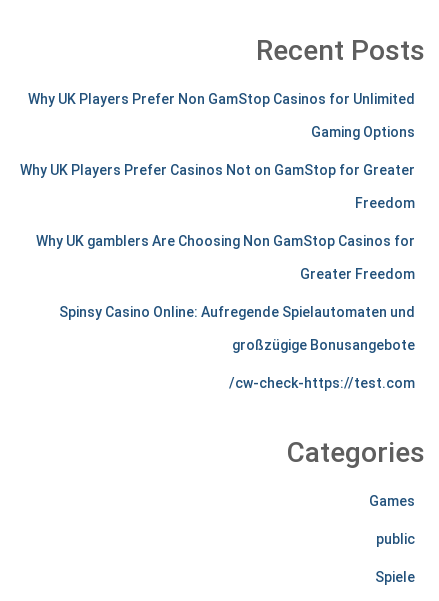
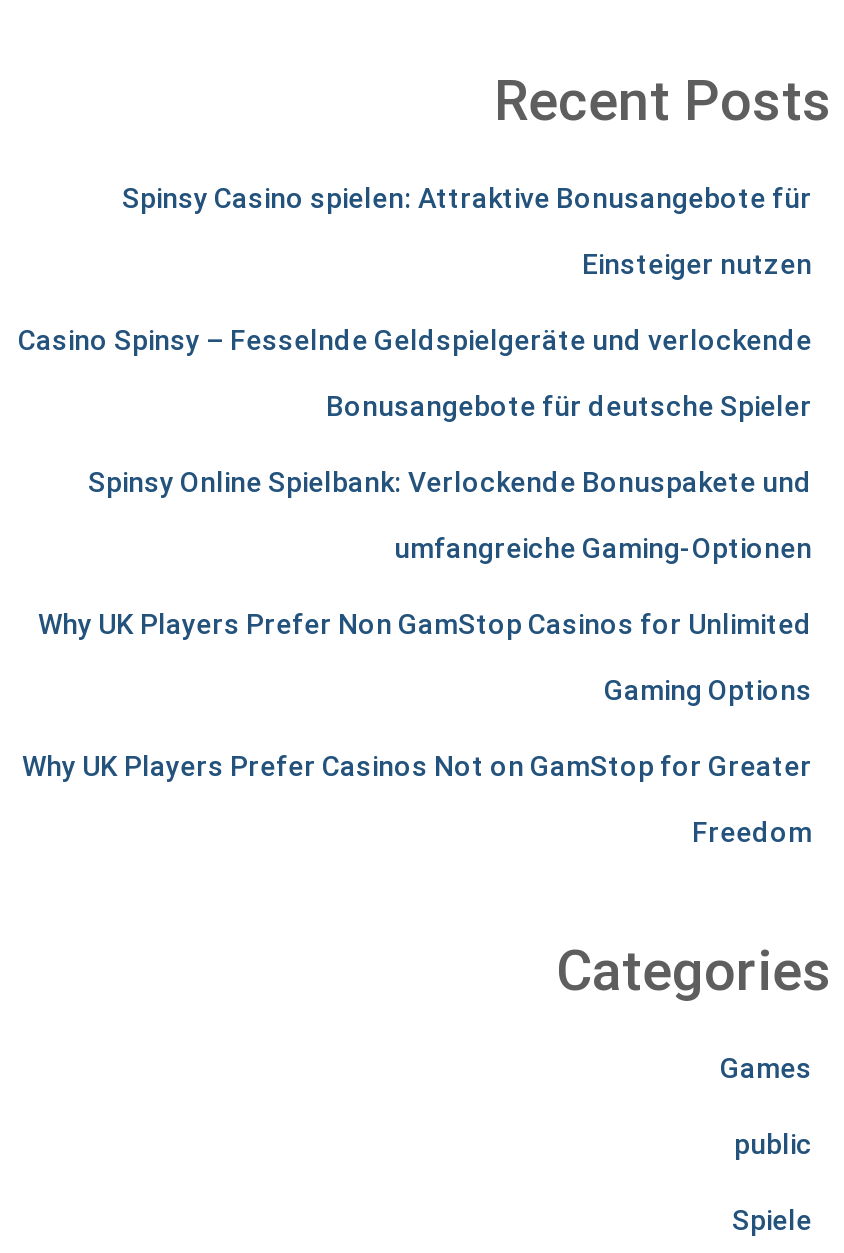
+ Spinsy Casino spielen: Attraktive Bonusangebote für
+ Einsteiger nutzen
+ Casino Spinsy – Fesselnde Geldspielgeräte und verlockende
+ Bonusangebote für deutsche Spieler
+ Spinsy Online Spielbank: Verlockende Bonuspakete und
+ umfangreiche Gaming-Optionen

moved down: Why UK Players Prefer Non GamStop Casinos for Unlimited | Gaming Options | Why UK Players Prefer Casinos Not on GamStop for Greater | Freedom

- Why UK gamblers Are Choosing Non GamStop Casinos for
- Greater Freedom
- Spinsy Casino Online: Aufregende Spielautomaten und
- großzügige Bonusangebote
- cw-check-https://test.com/
